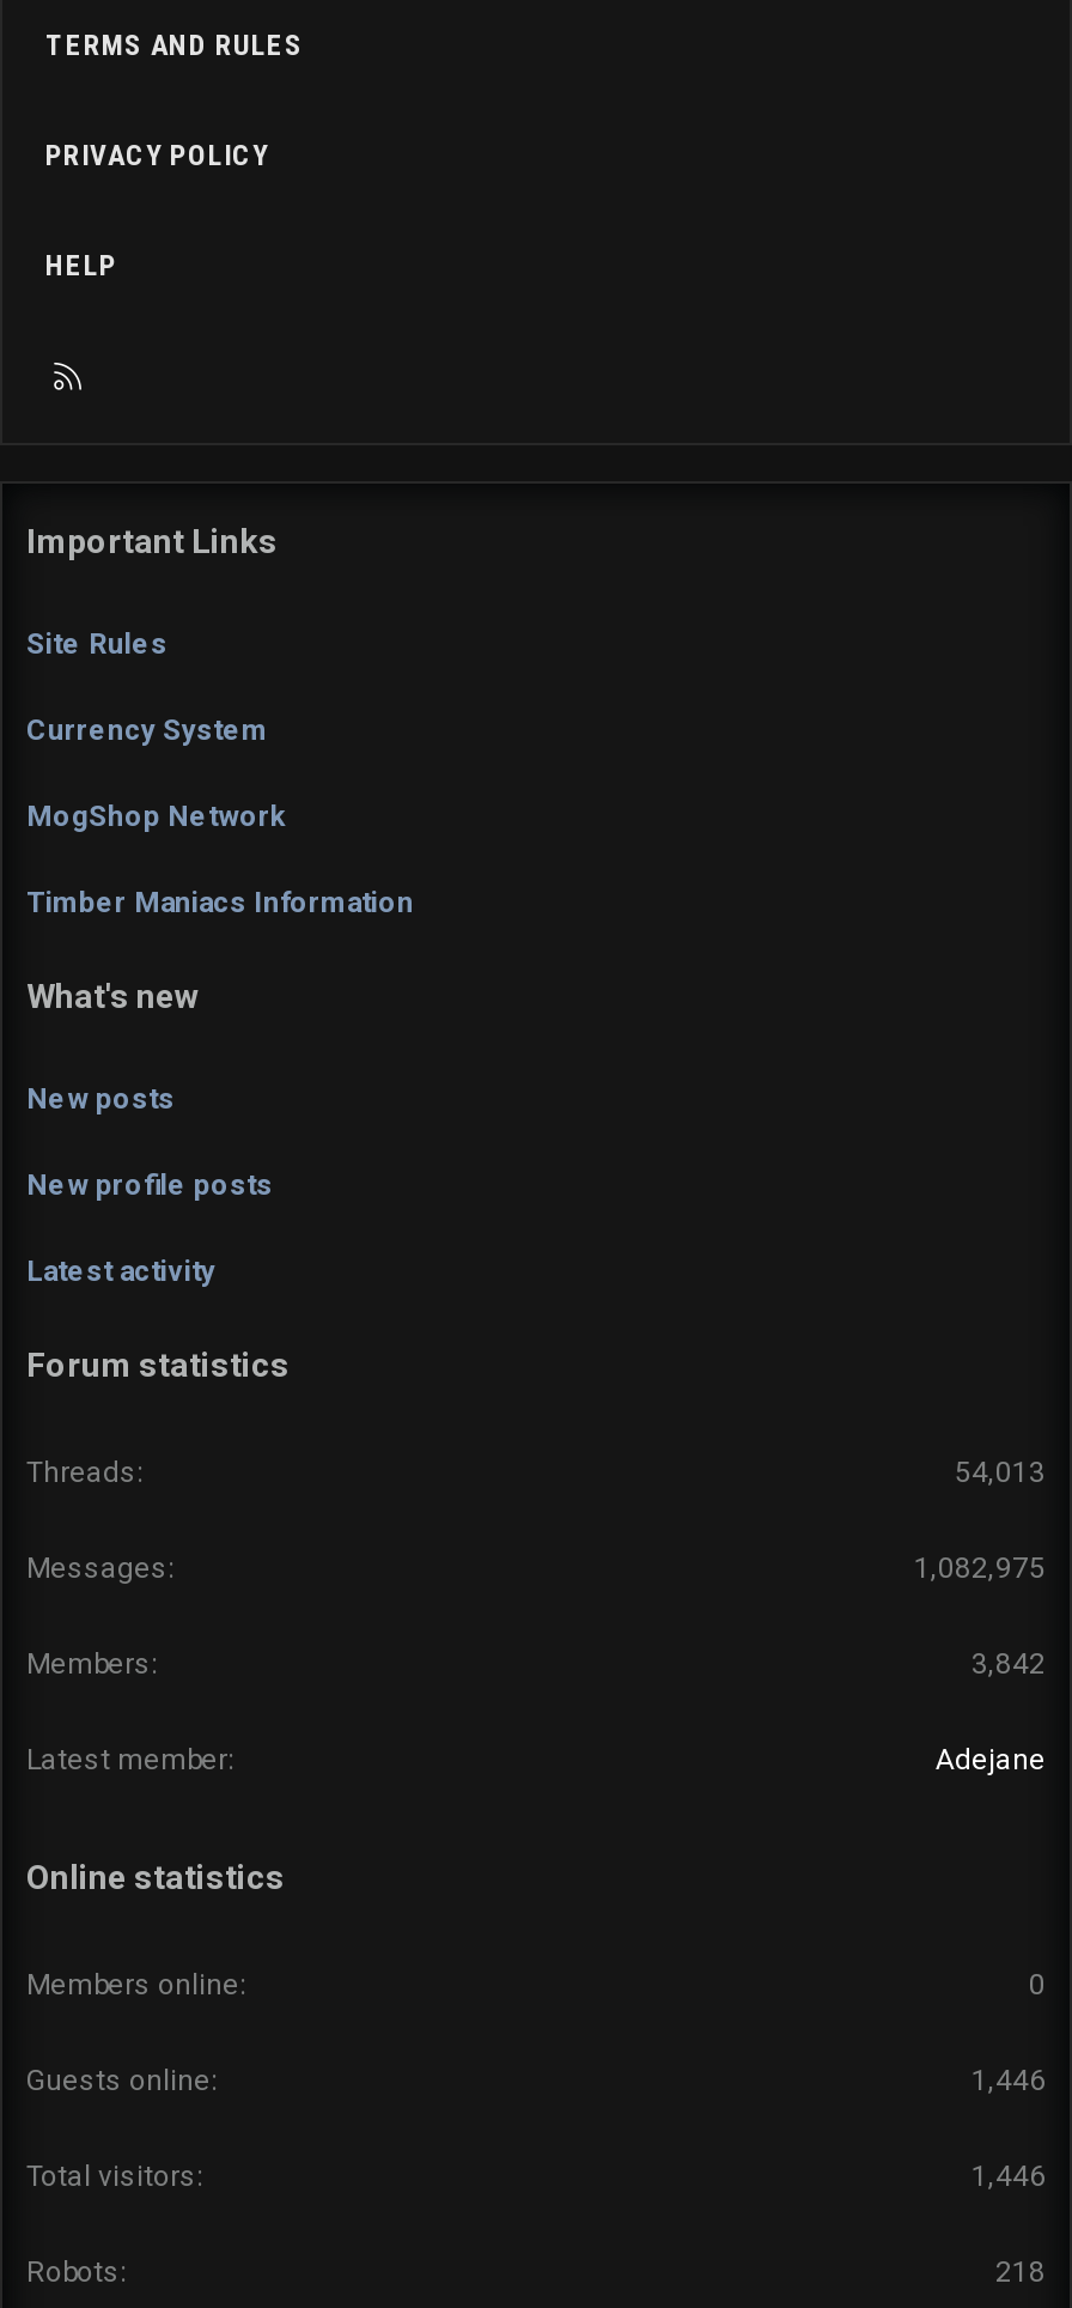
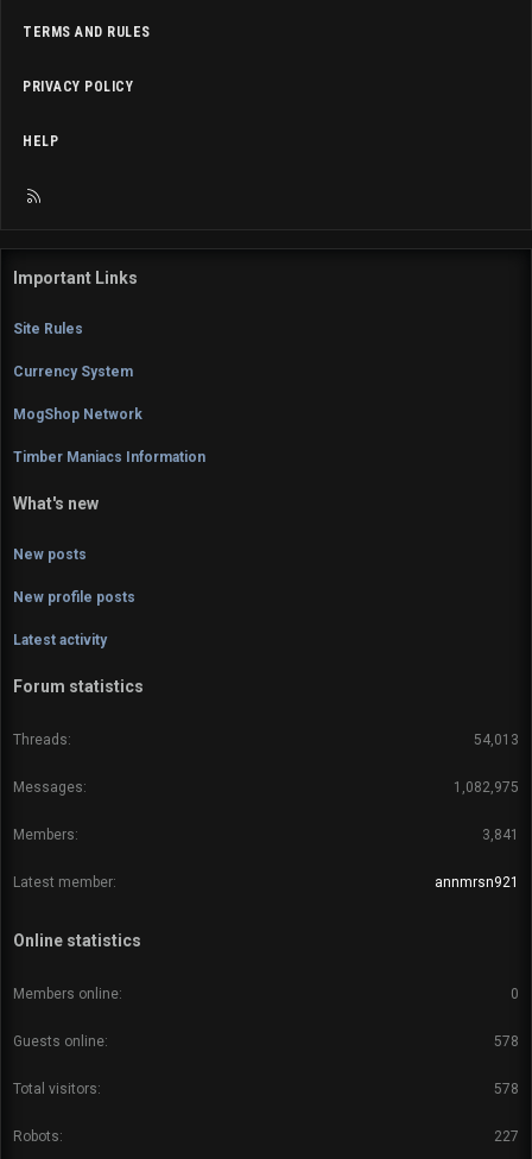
- 3,842
+ 3,841

- Adejane
+ annmrsn921

- 1,446
+ 578

- 1,446
+ 578

- 218
+ 227
